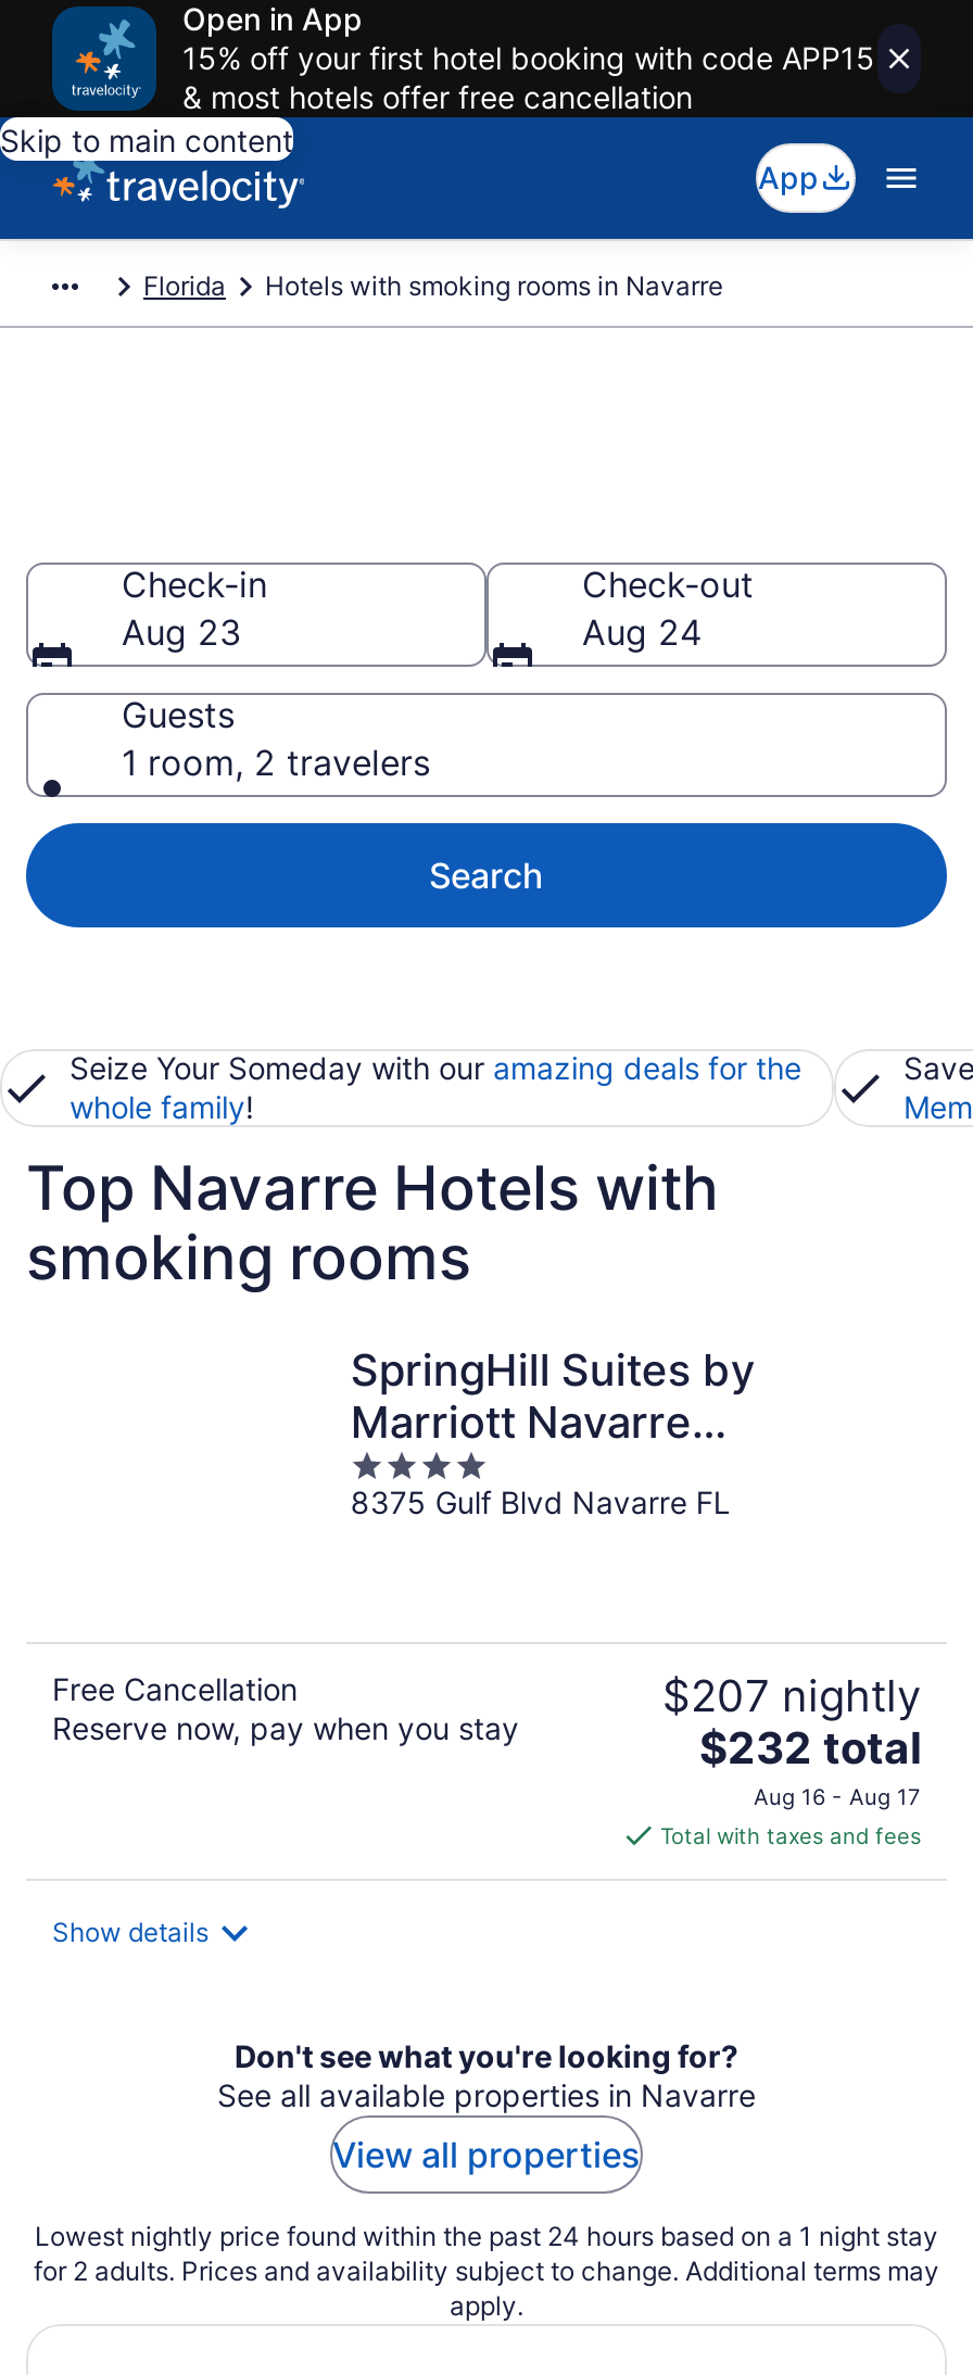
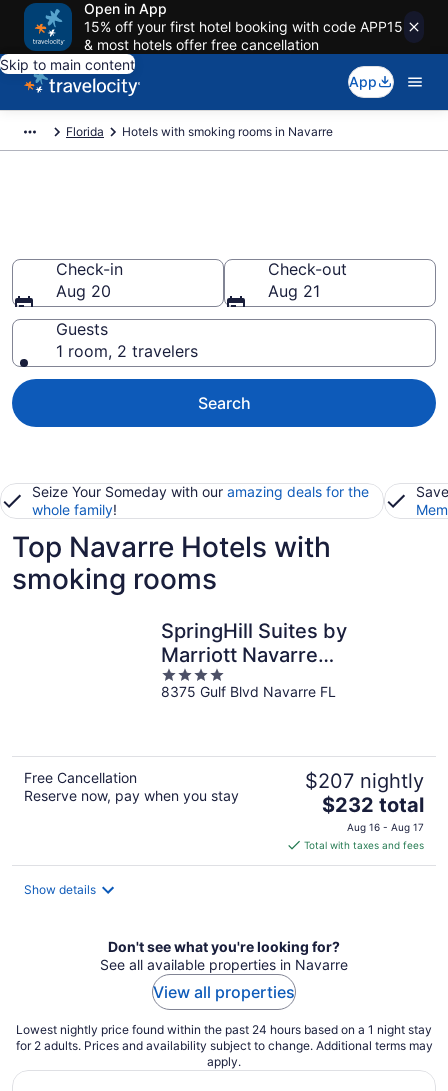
- Aug 23
+ Aug 20

- Aug 24
+ Aug 21
